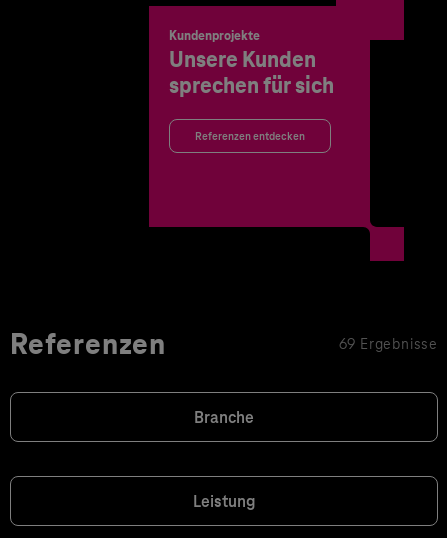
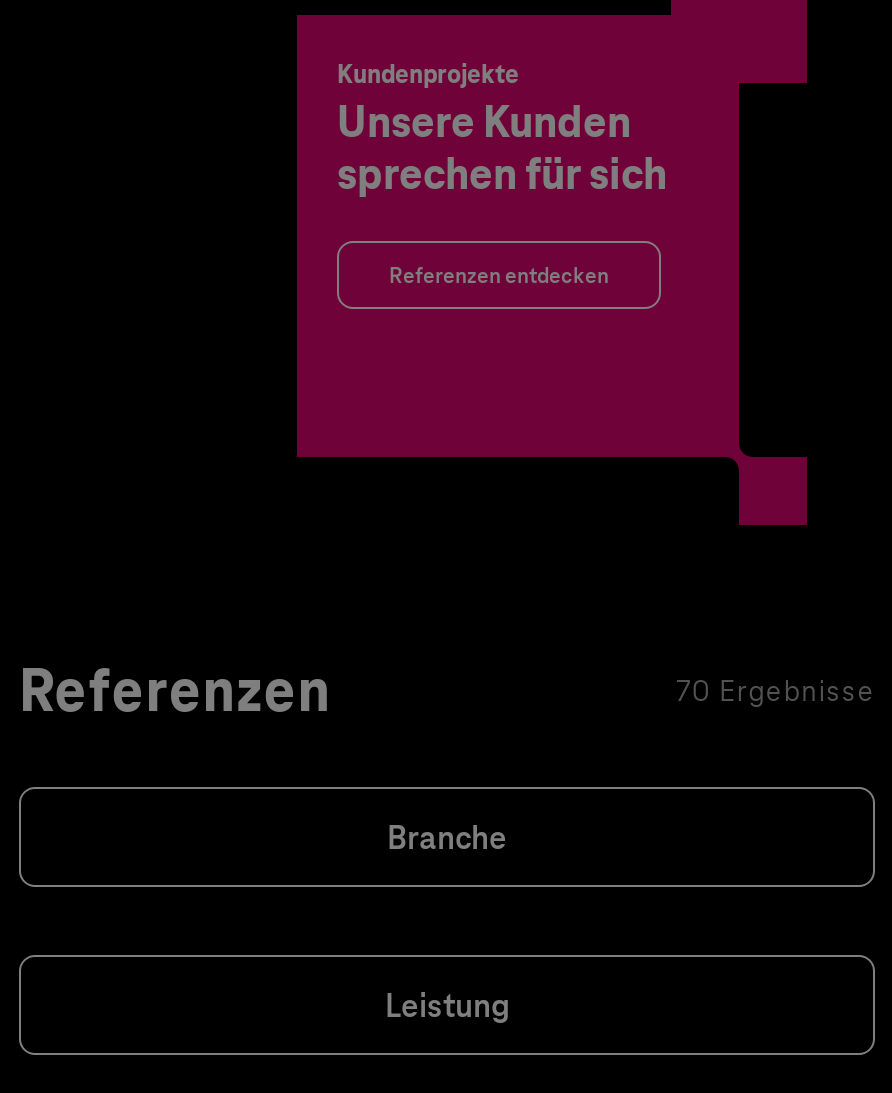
- 69 Ergebnisse
+ 70 Ergebnisse
